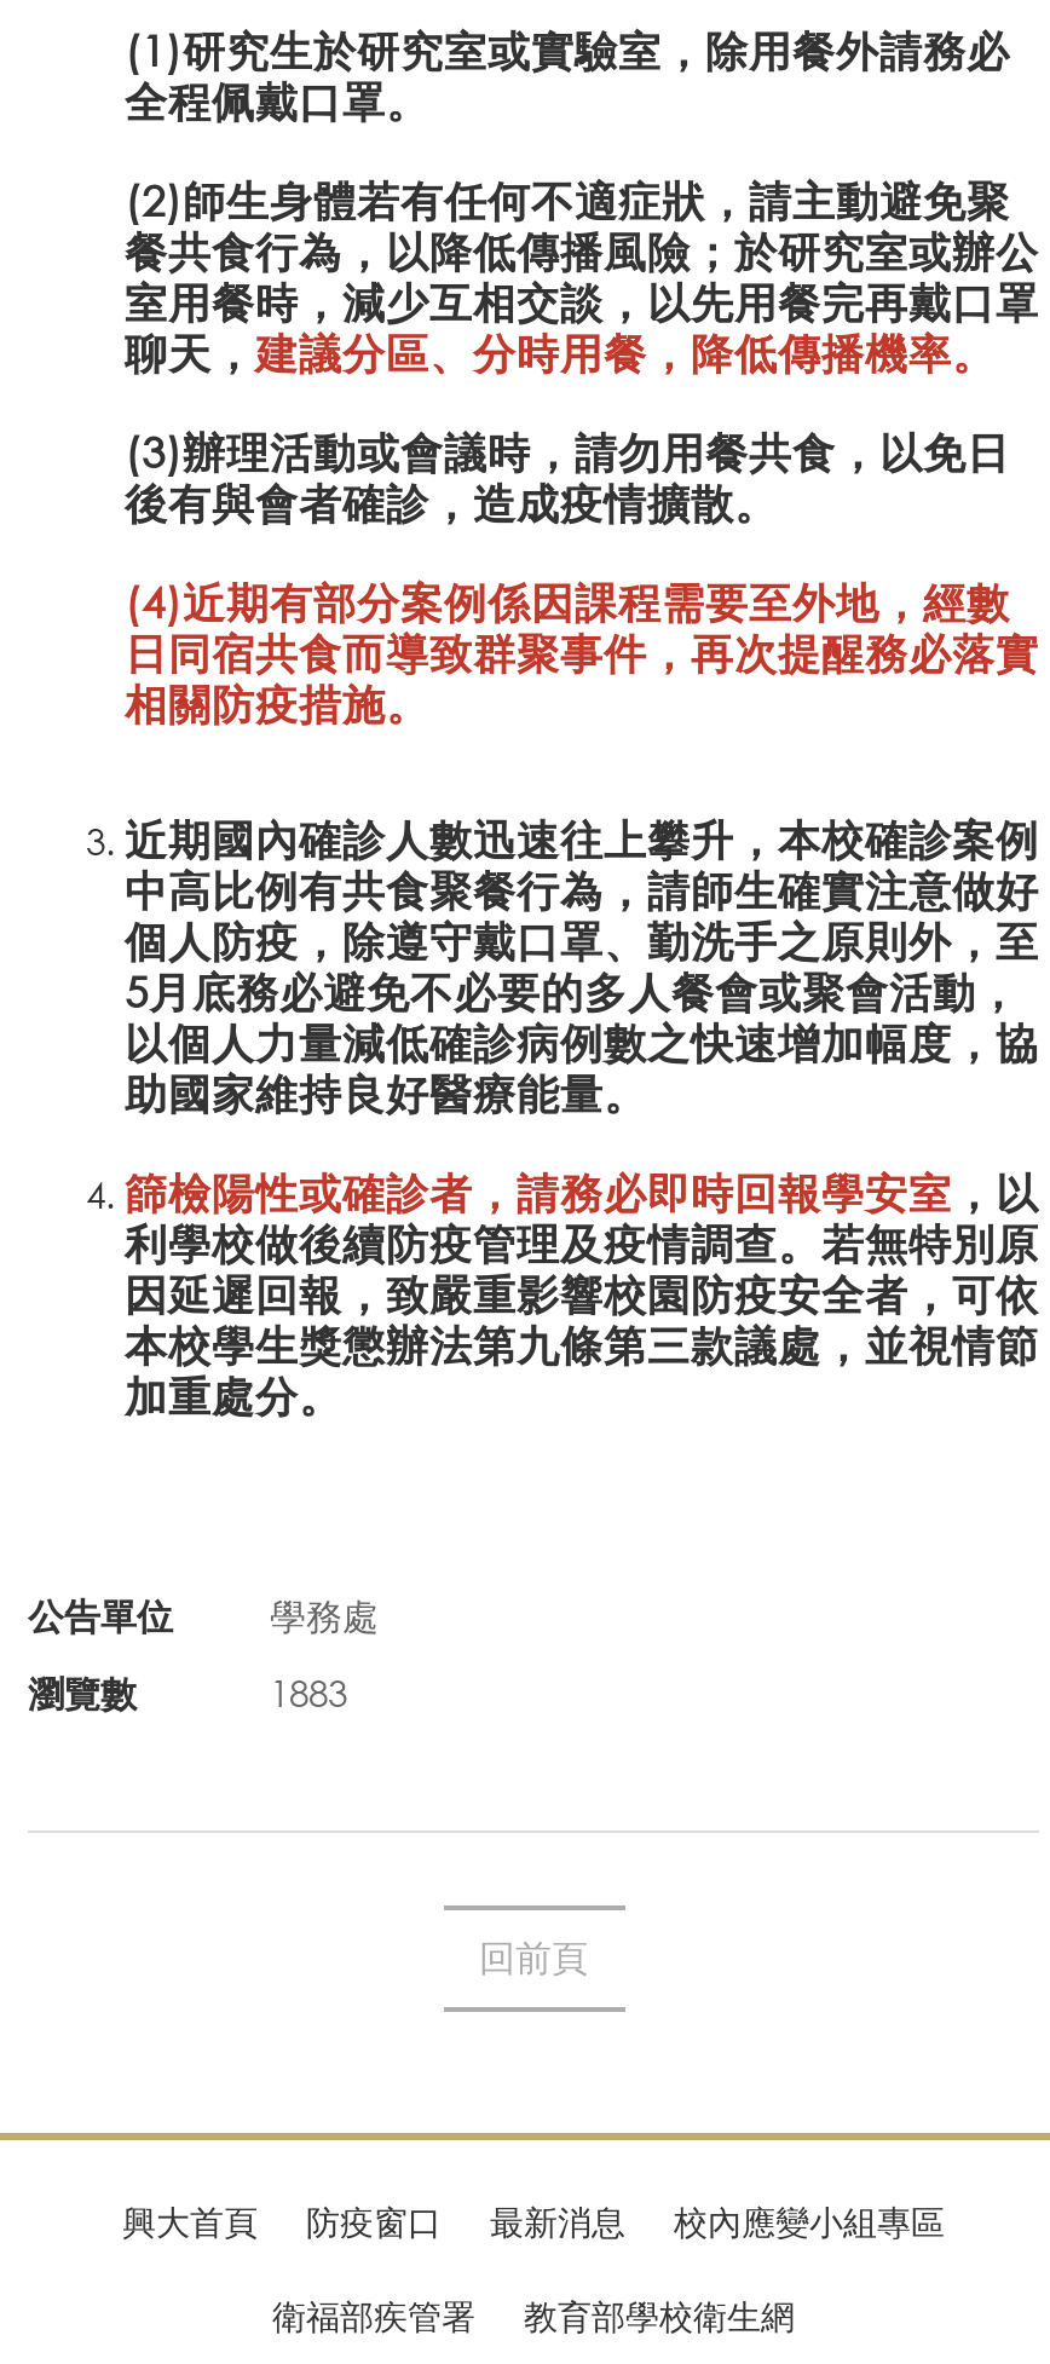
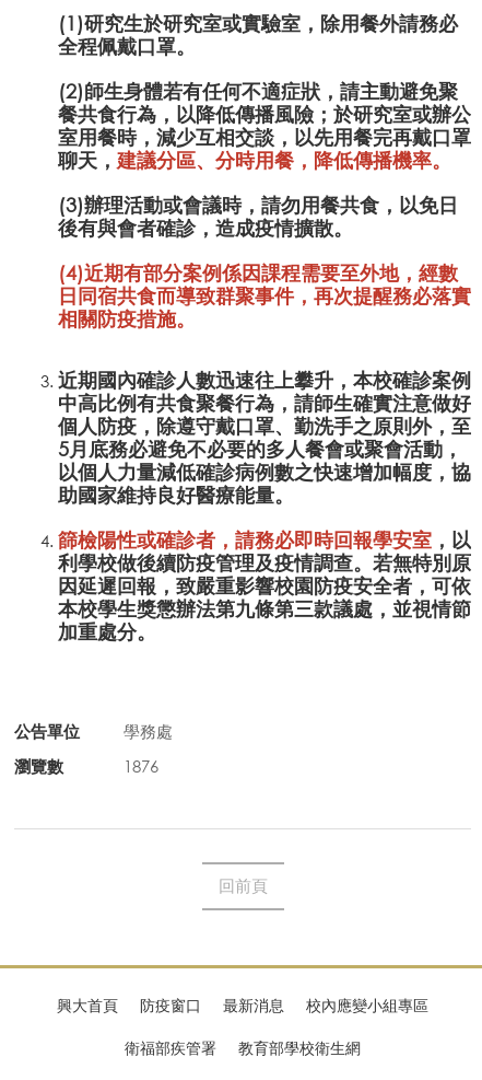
- 1883
+ 1876
